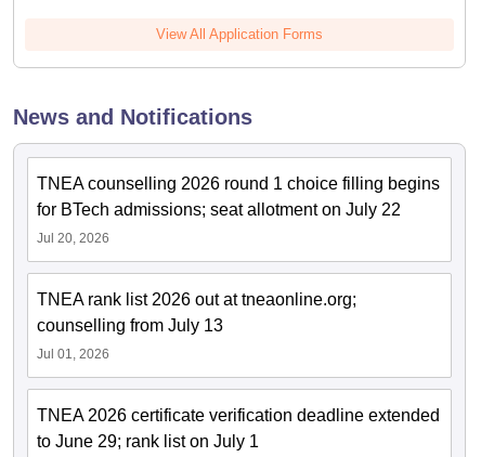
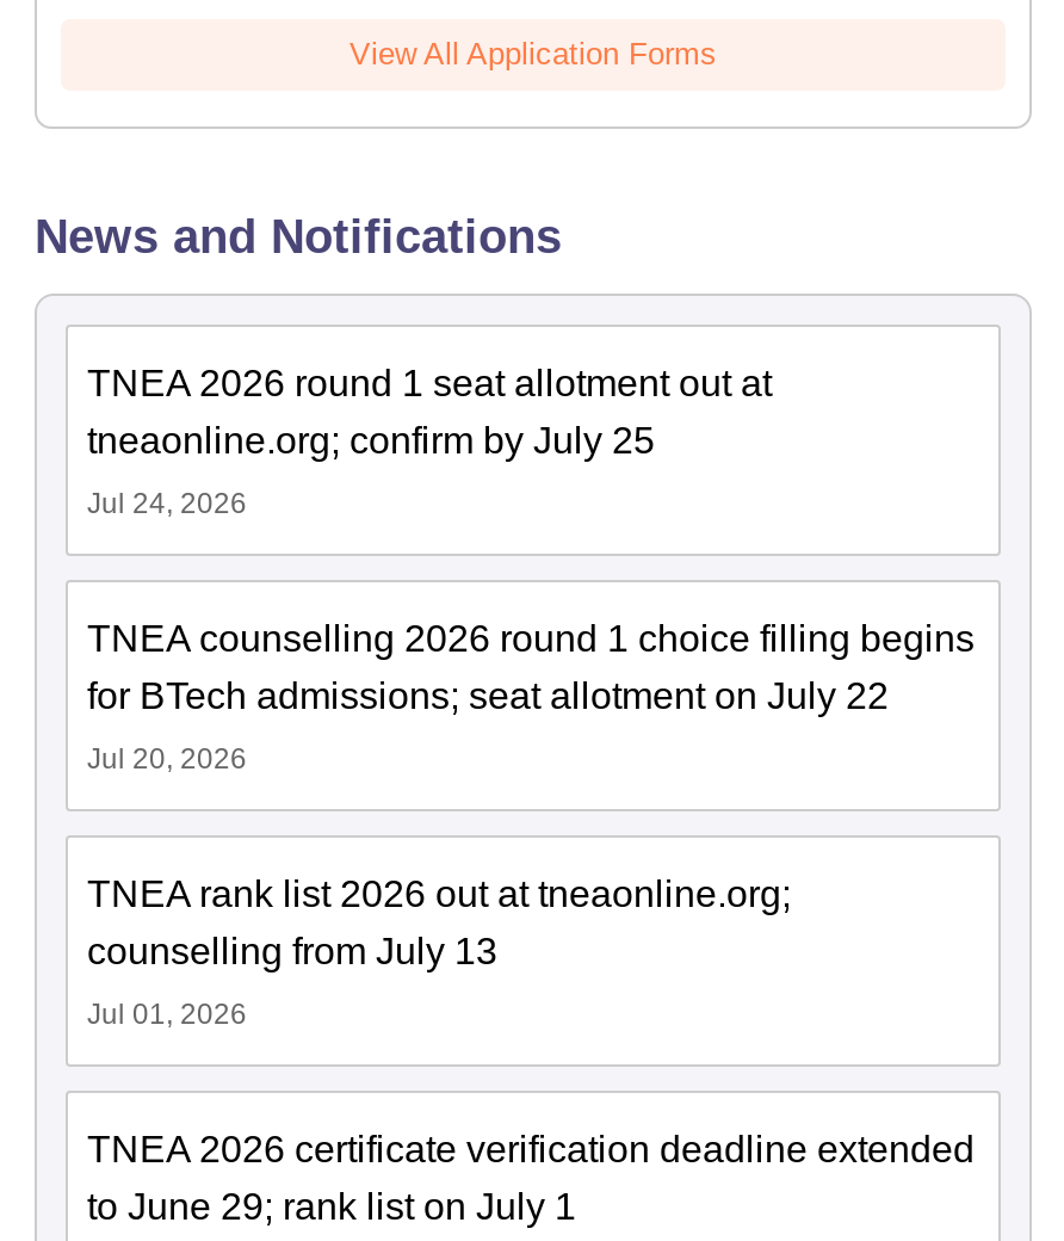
+ TNEA 2026 round 1 seat allotment out at
+ tneaonline.org; confirm by July 25
+ Jul 24, 2026
